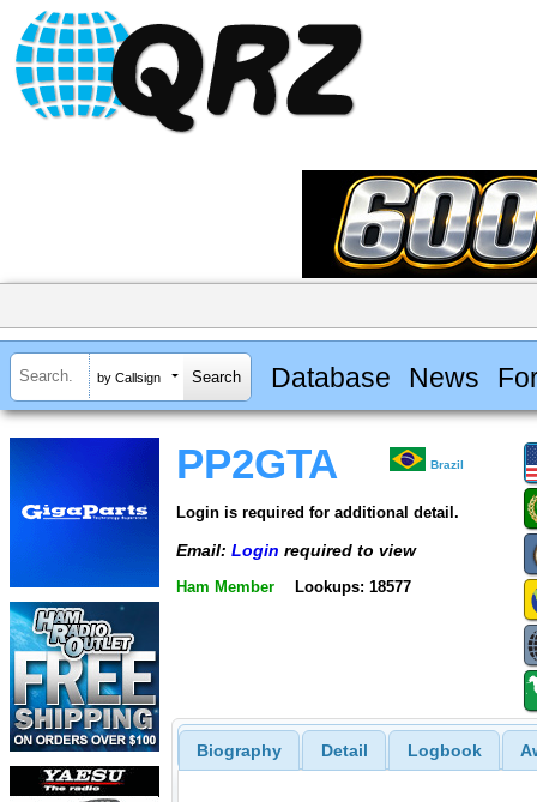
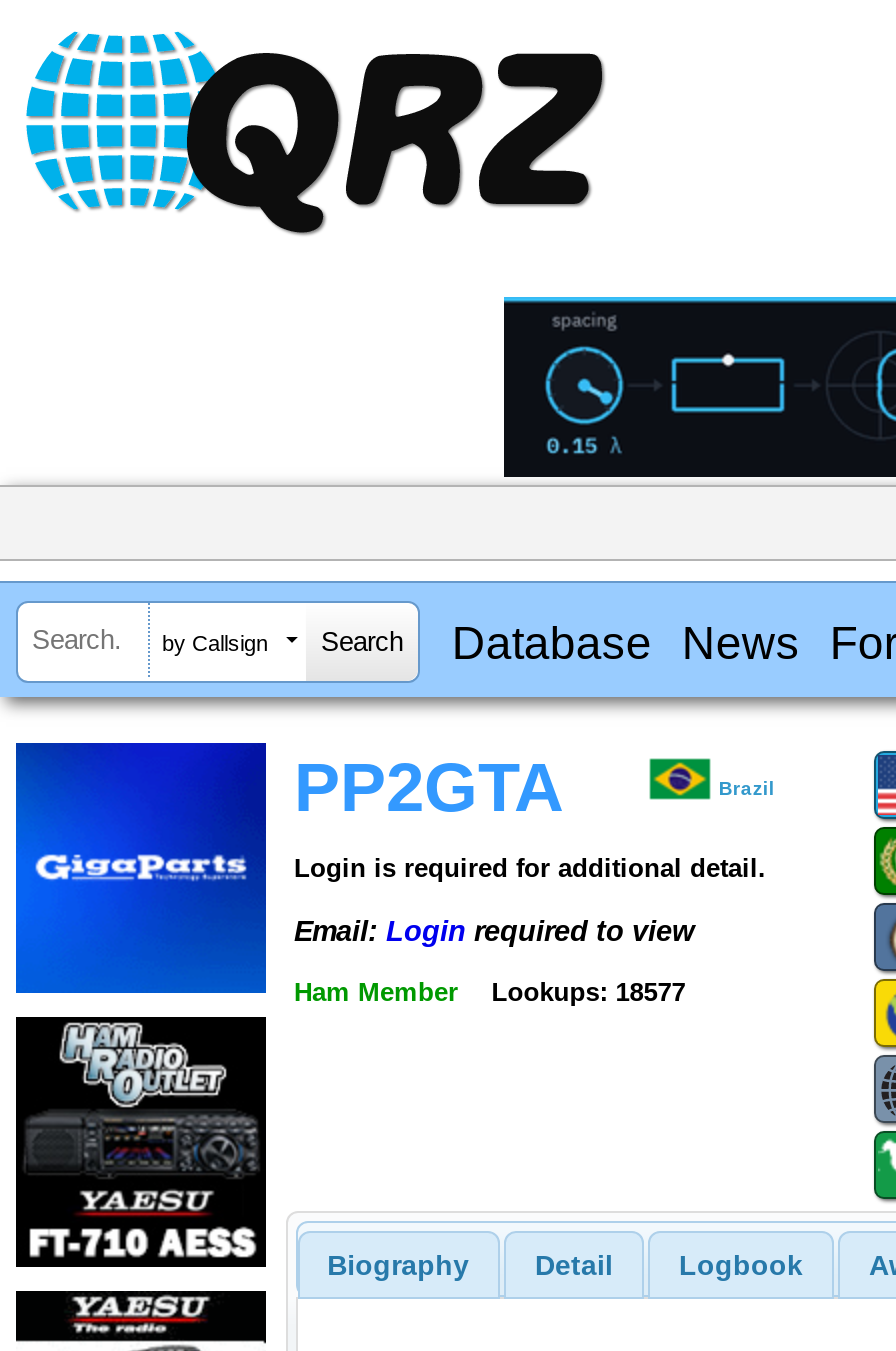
- [image]
+ [image]

- [image]
+ [image]
